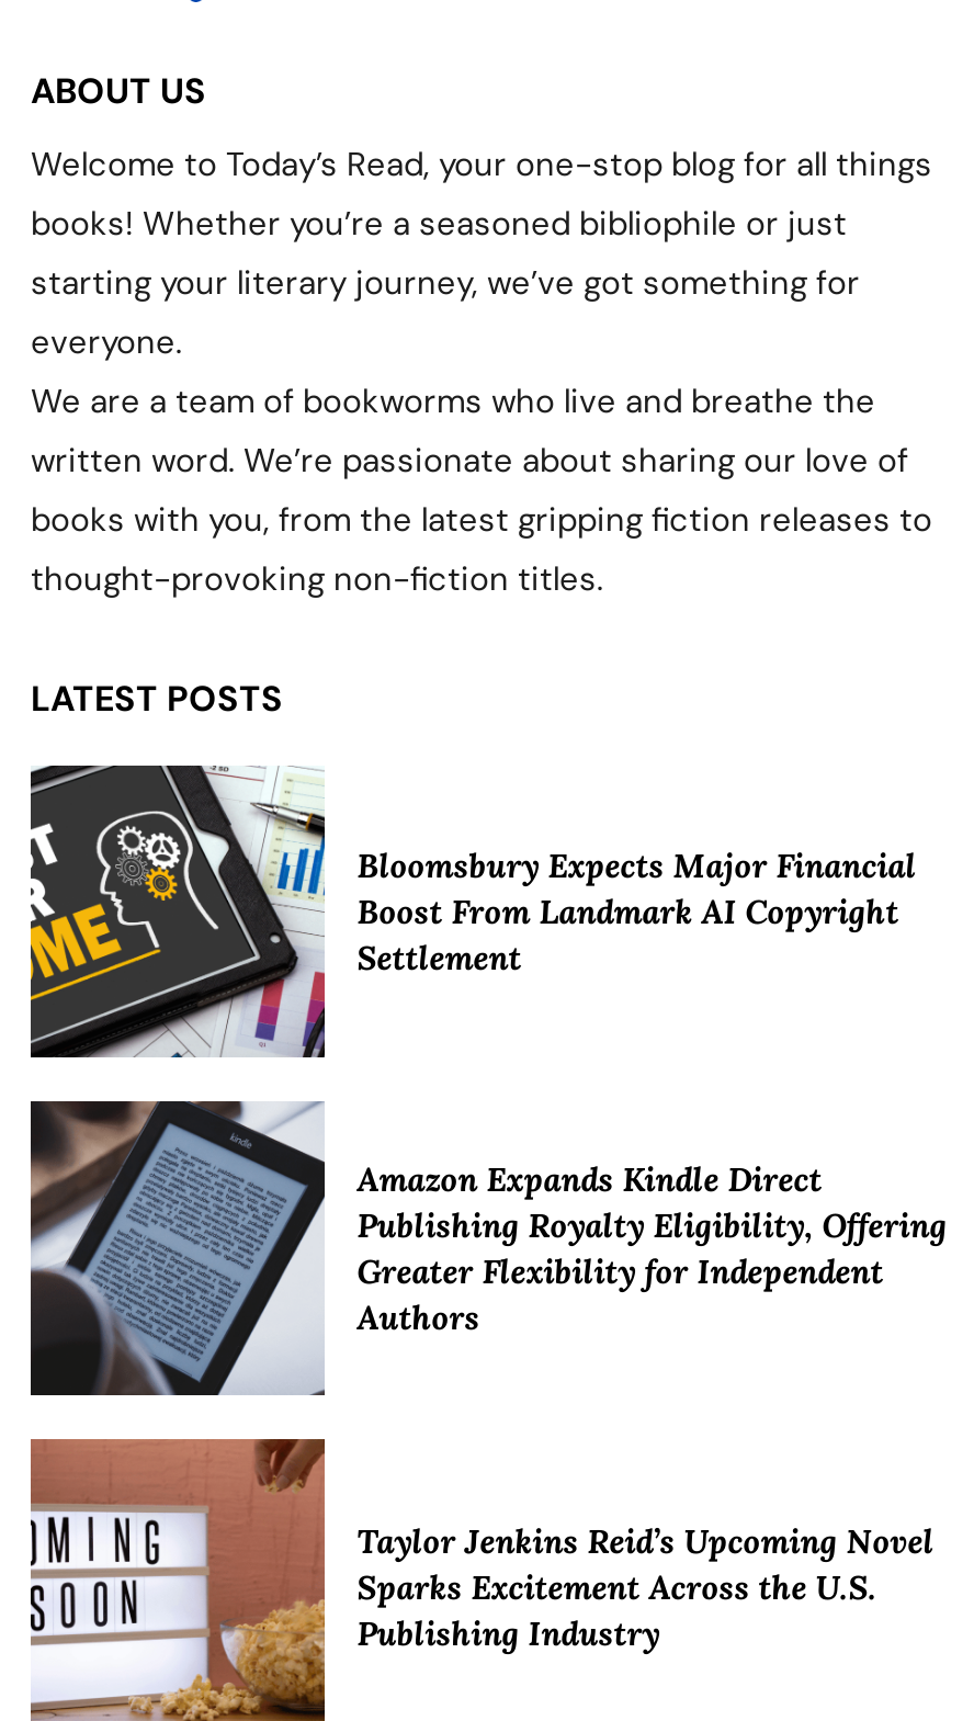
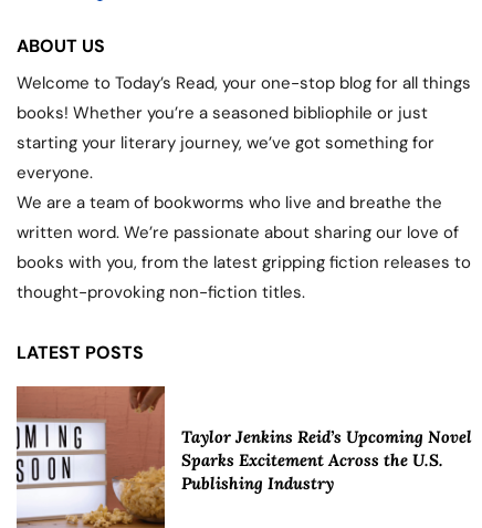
- [image]
- Bloomsbury Expects Major Financial
- Boost From Landmark AI Copyright
- Settlement

- [image]
- Amazon Expands Kindle Direct
- Publishing Royalty Eligibility, Offering
- Greater Flexibility for Independent
- Authors
